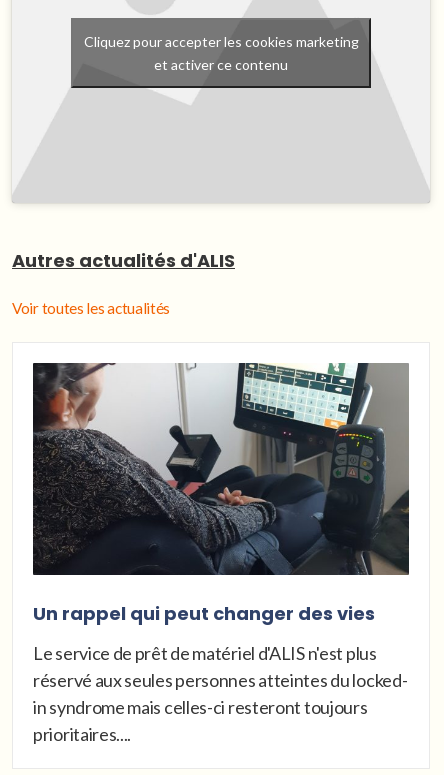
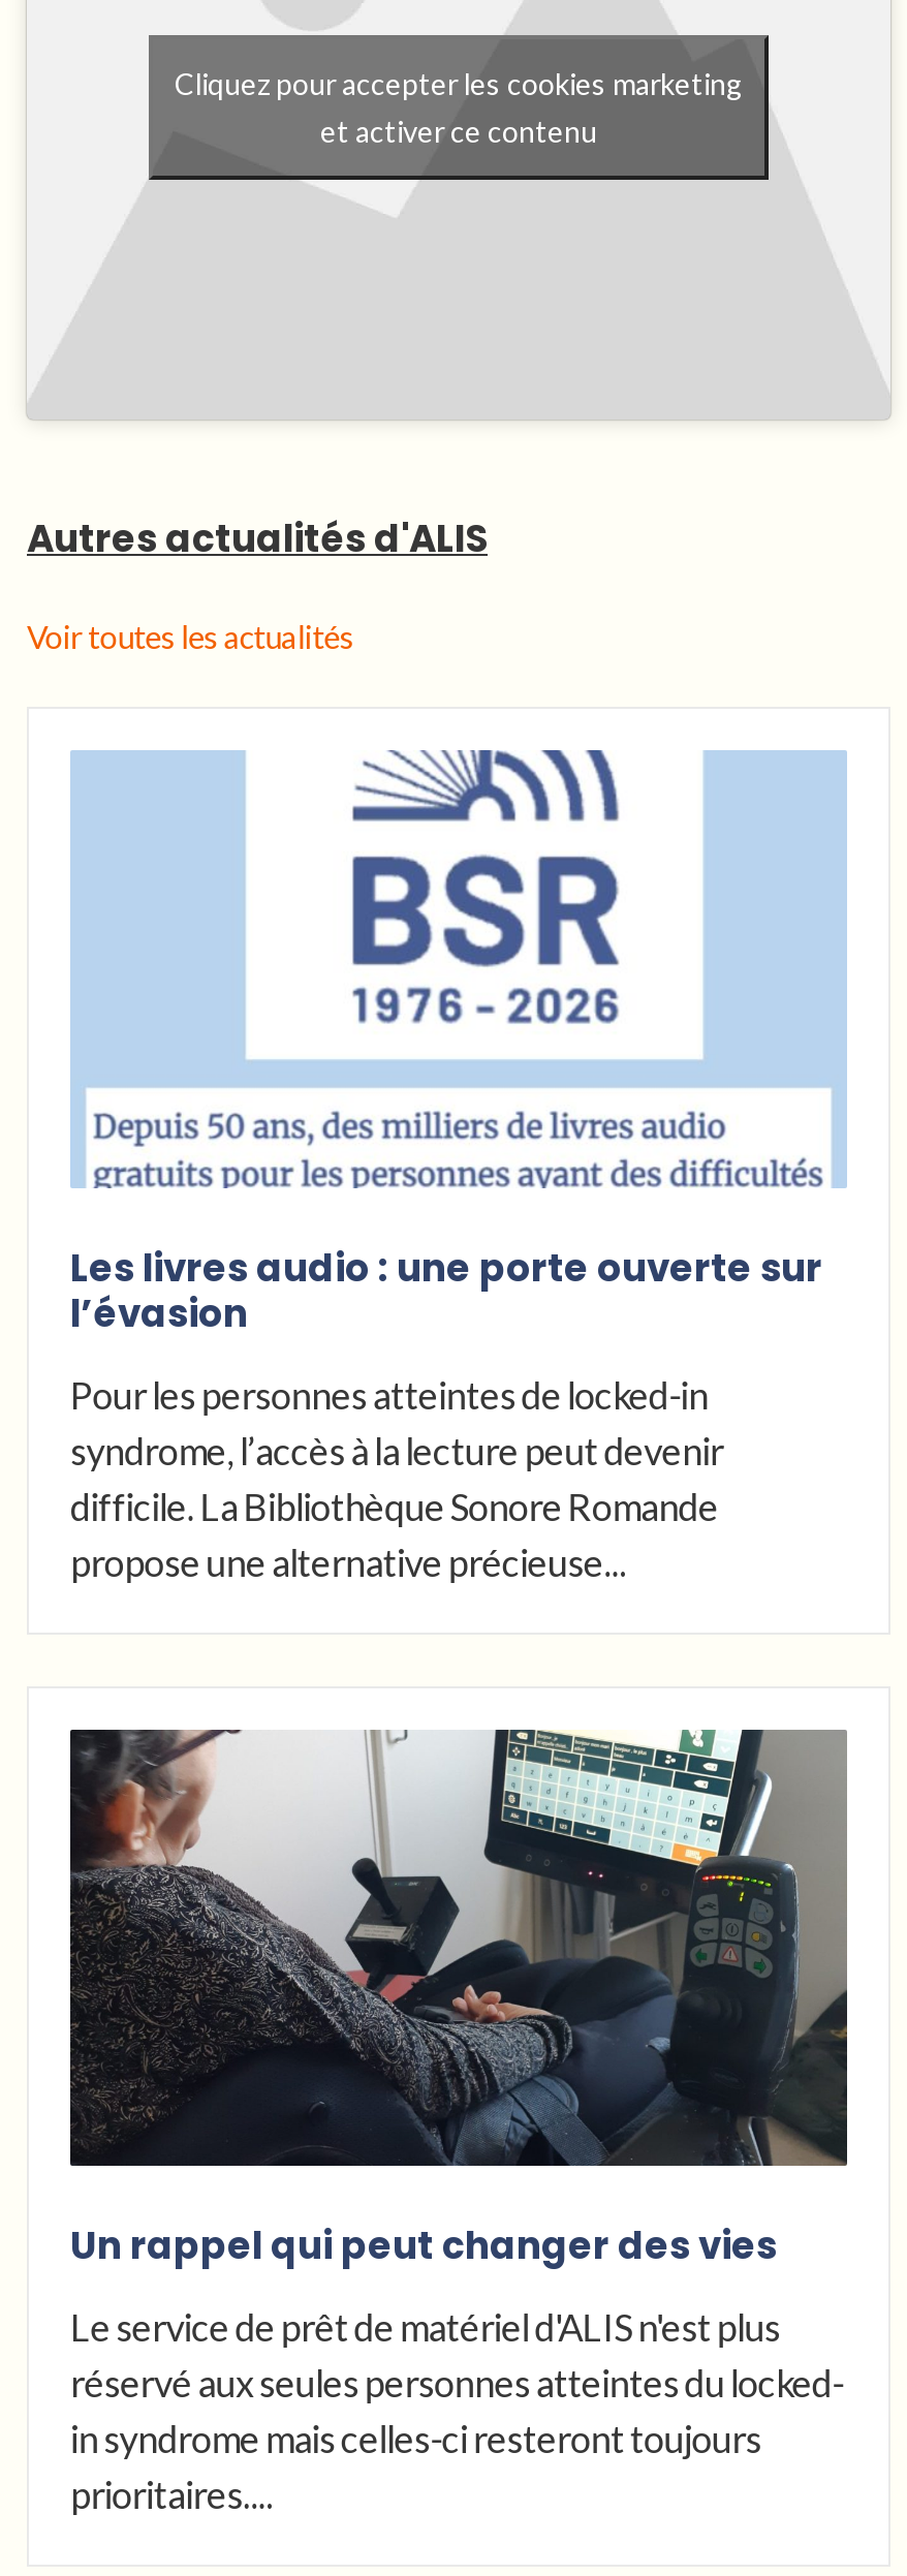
+ [image]
+ Les livres audio : une porte ouverte sur
+ l’évasion
+ Pour les personnes atteintes de locked-in
+ syndrome, l’accès à la lecture peut devenir
+ difficile. La Bibliothèque Sonore Romande
+ propose une alternative précieuse...
